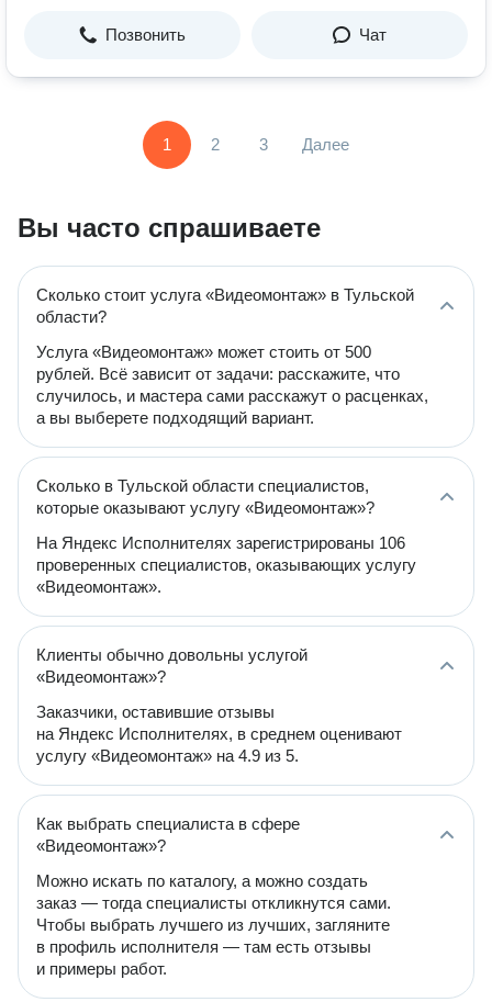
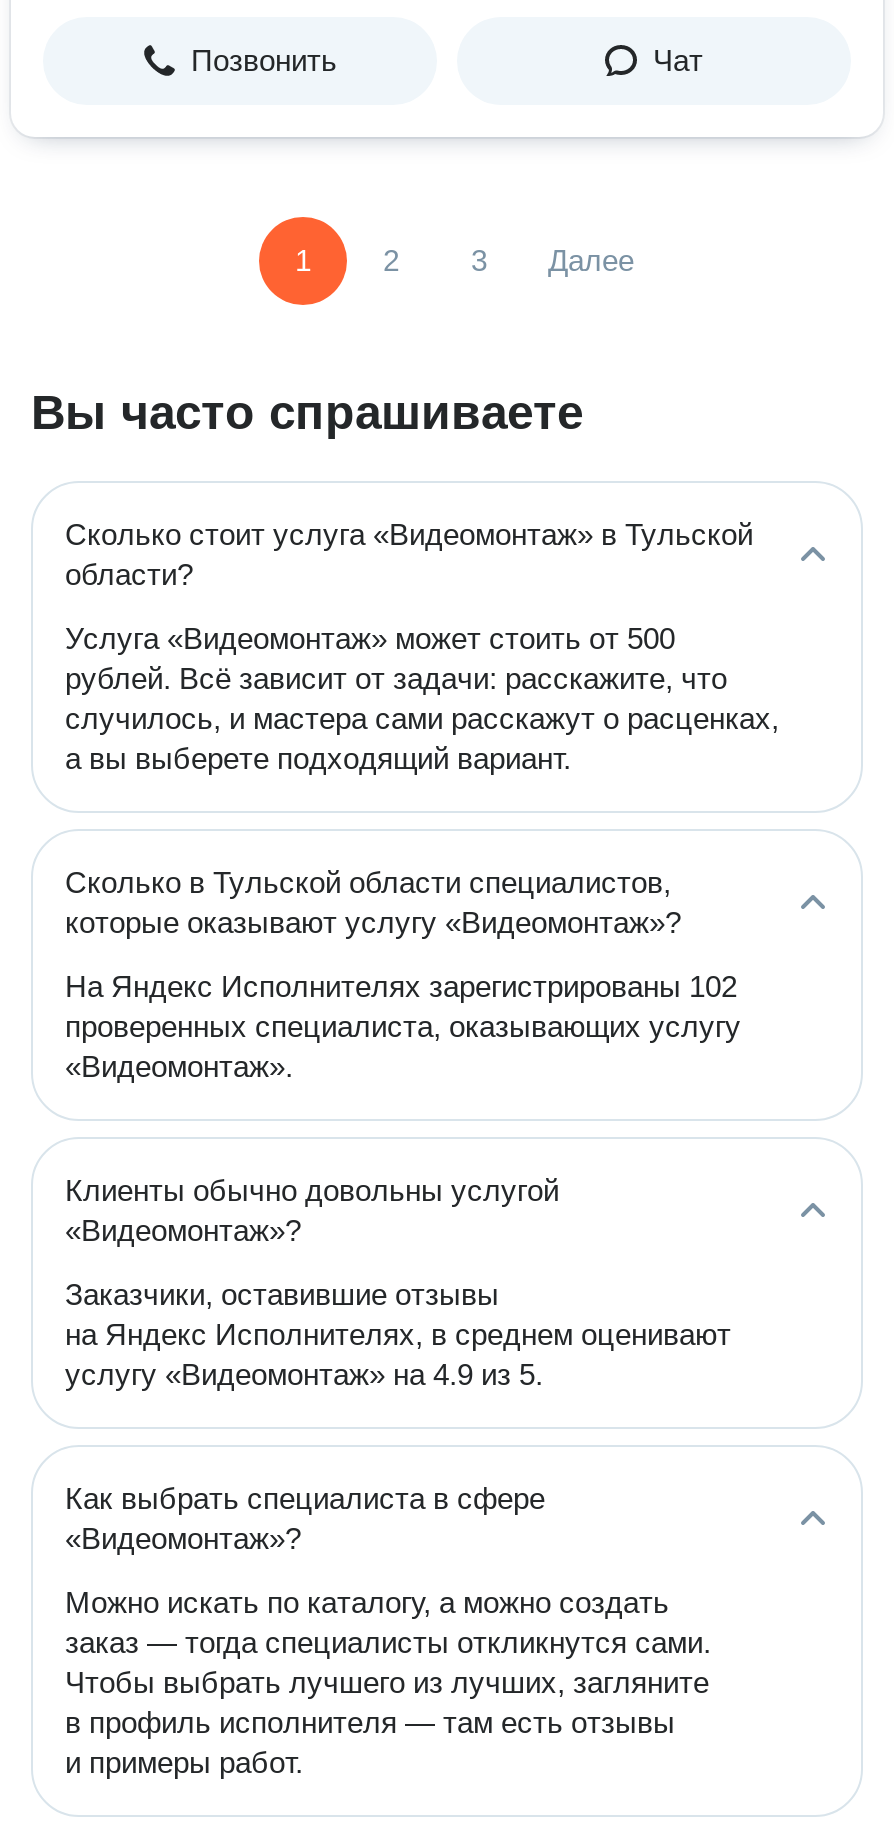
- На Яндекс Исполнителях зарегистрированы 106
+ На Яндекс Исполнителях зарегистрированы 102

- проверенных специалистов, оказывающих услугу
+ проверенных специалиста, оказывающих услугу
